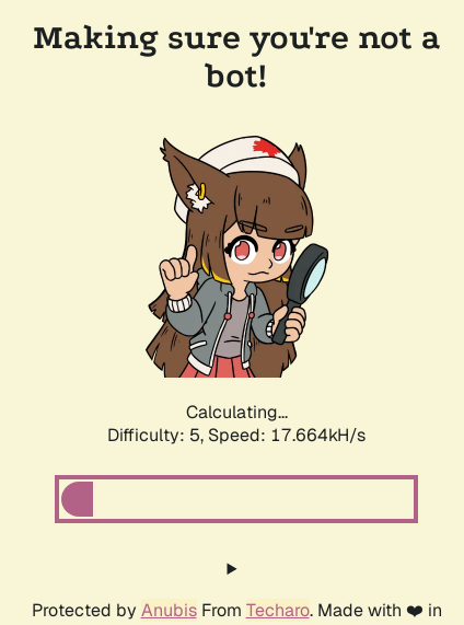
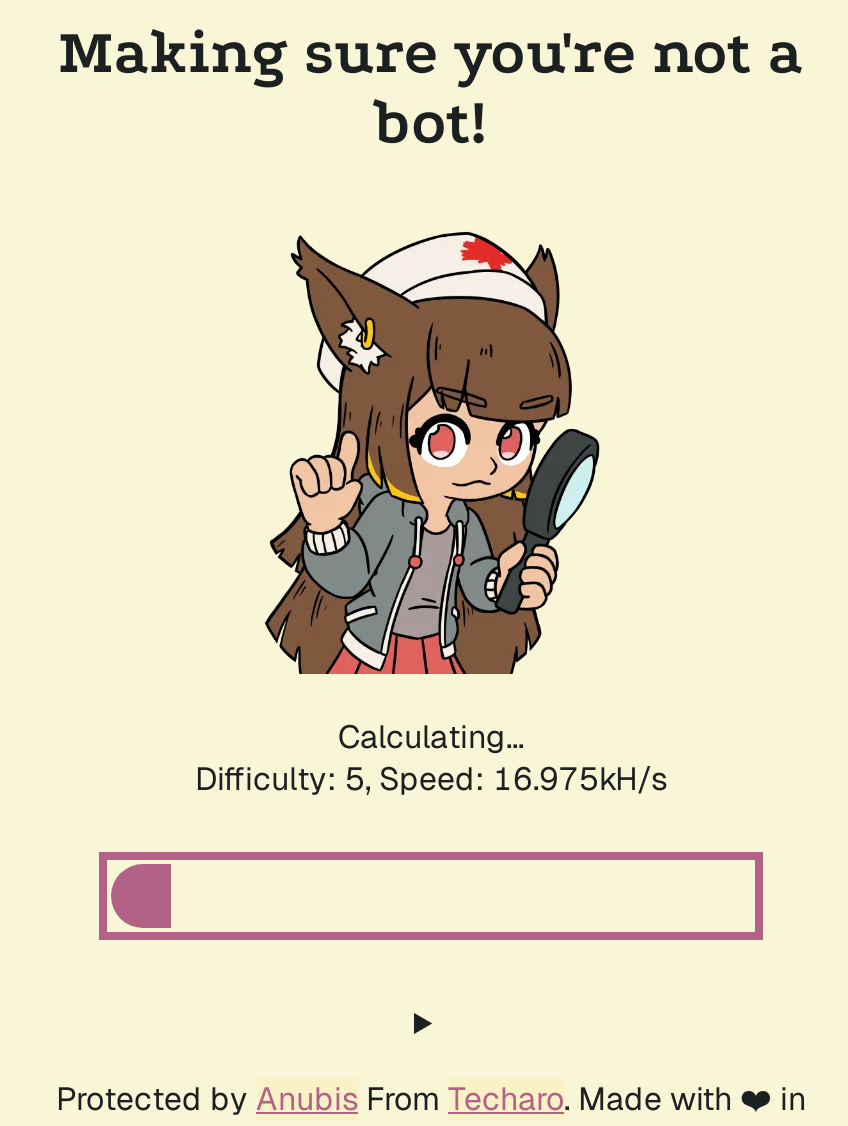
- Difficulty: 5, Speed: 17.664kH/s
+ Difficulty: 5, Speed: 16.975kH/s
